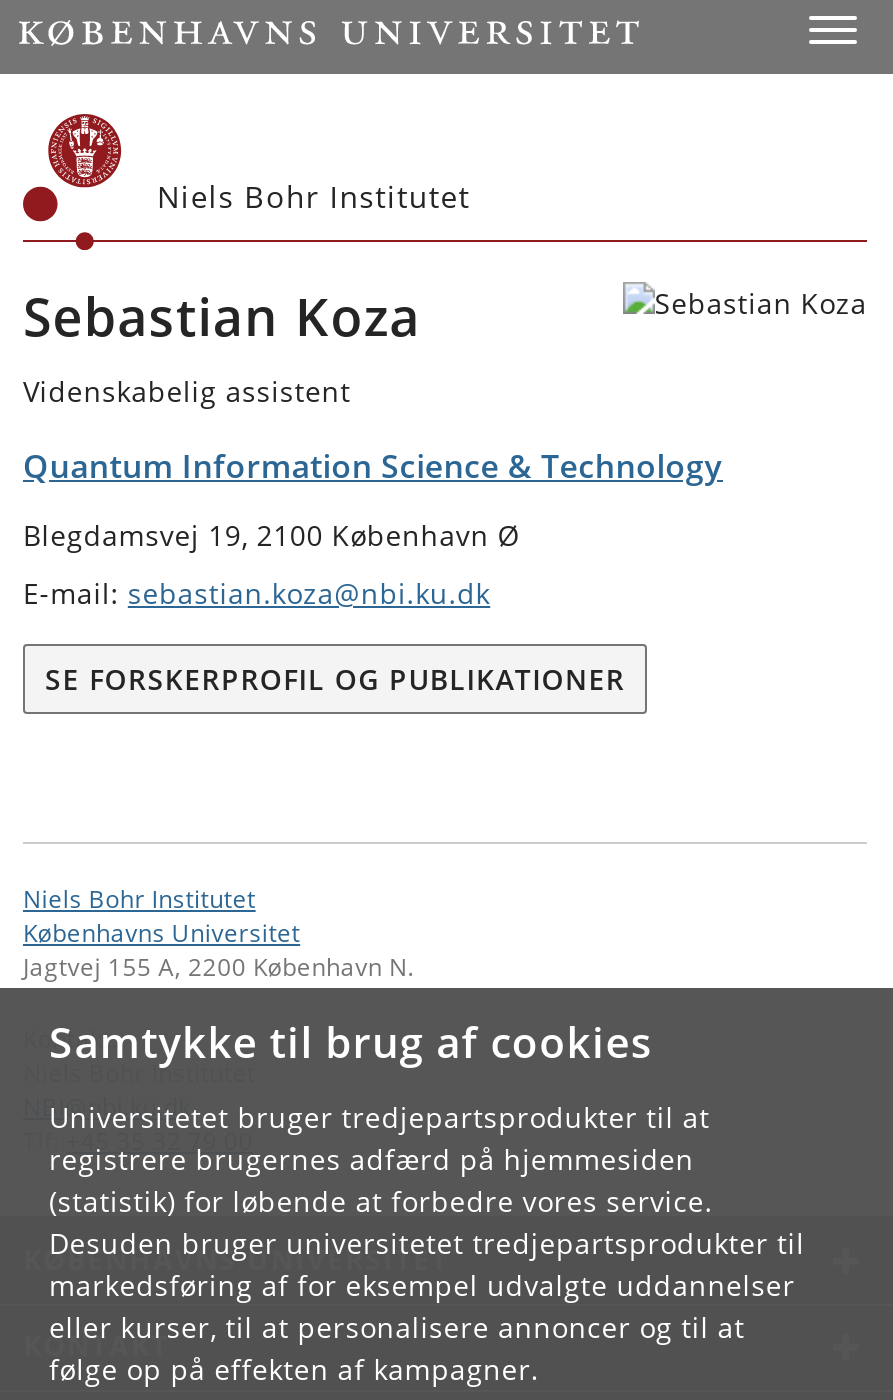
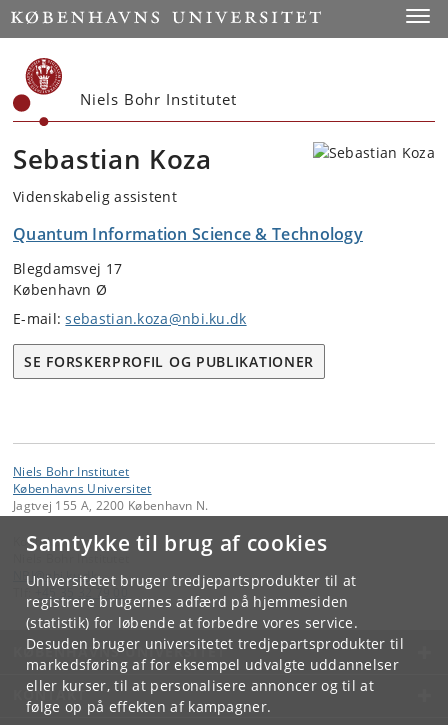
- Blegdamsvej 19, 2100 København Ø
+ Blegdamsvej 17
+ København Ø
